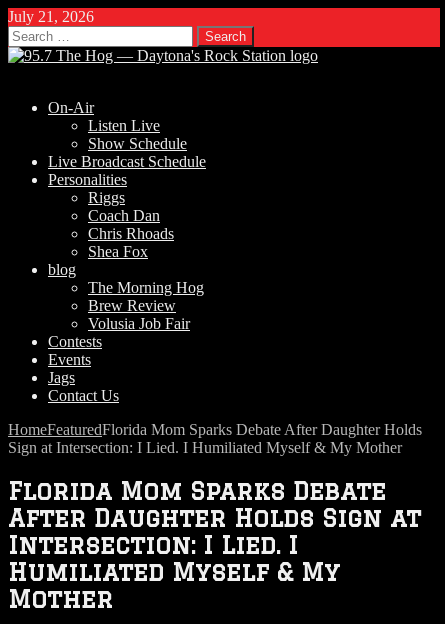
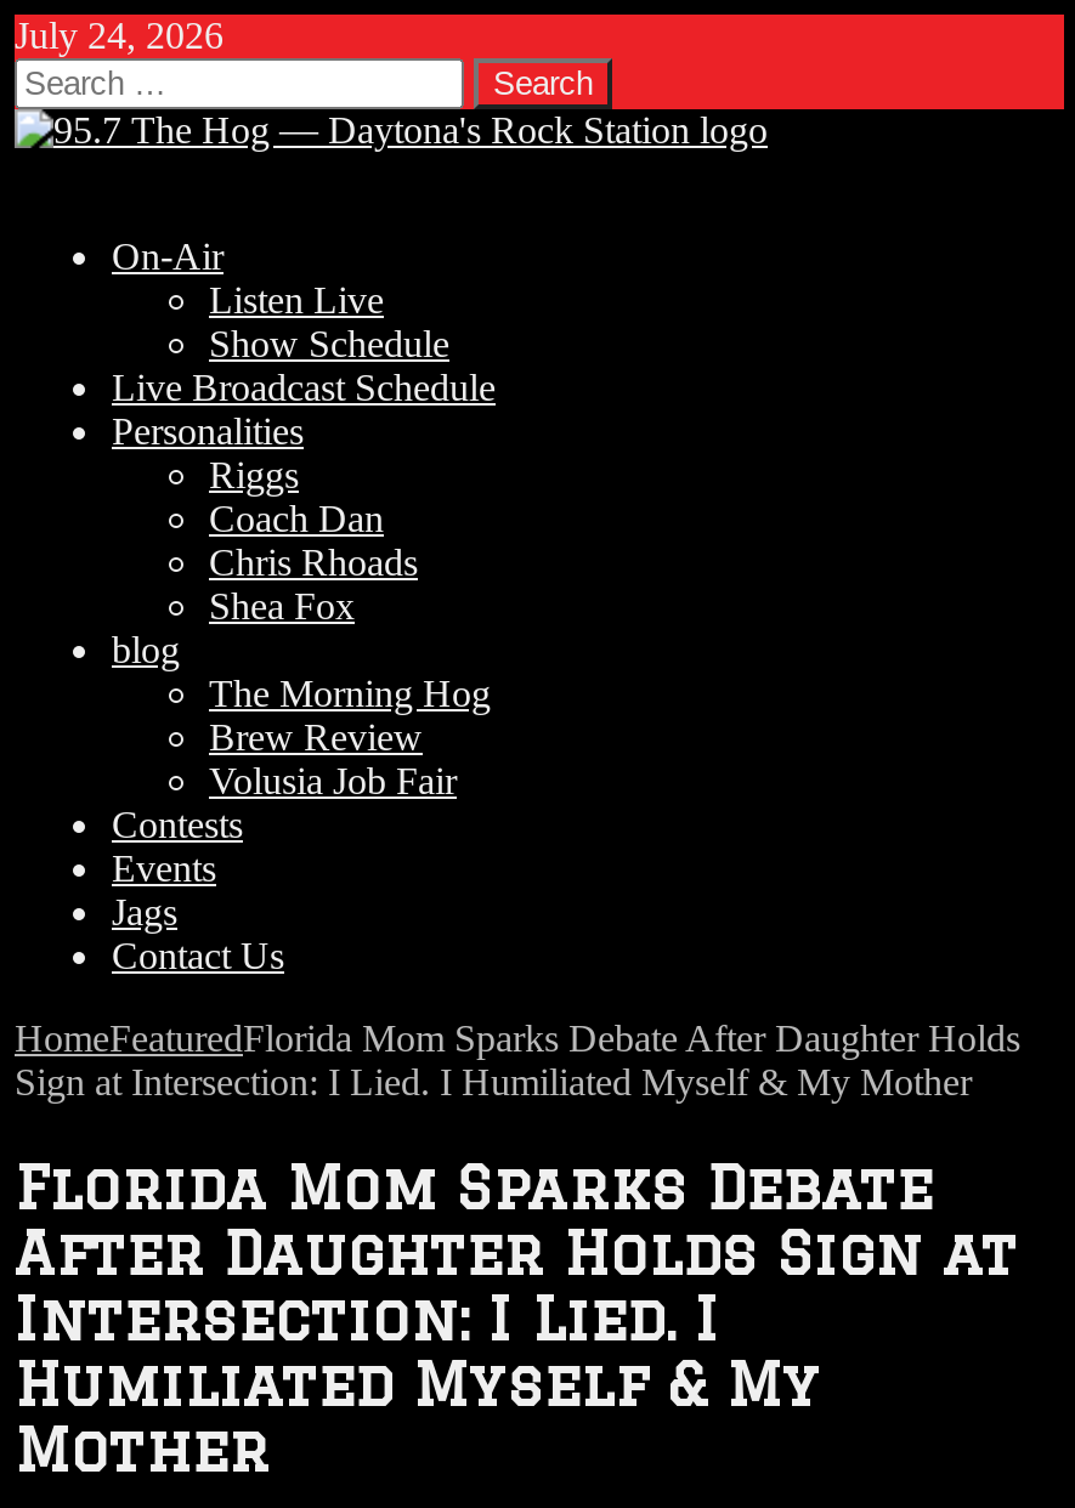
- July 21, 2026
+ July 24, 2026
